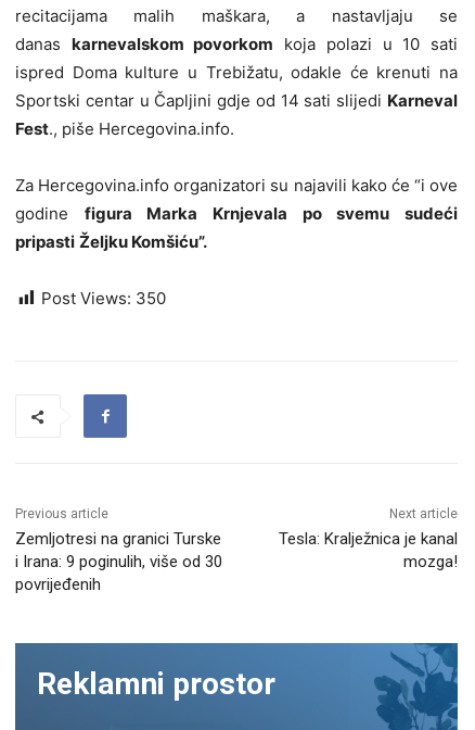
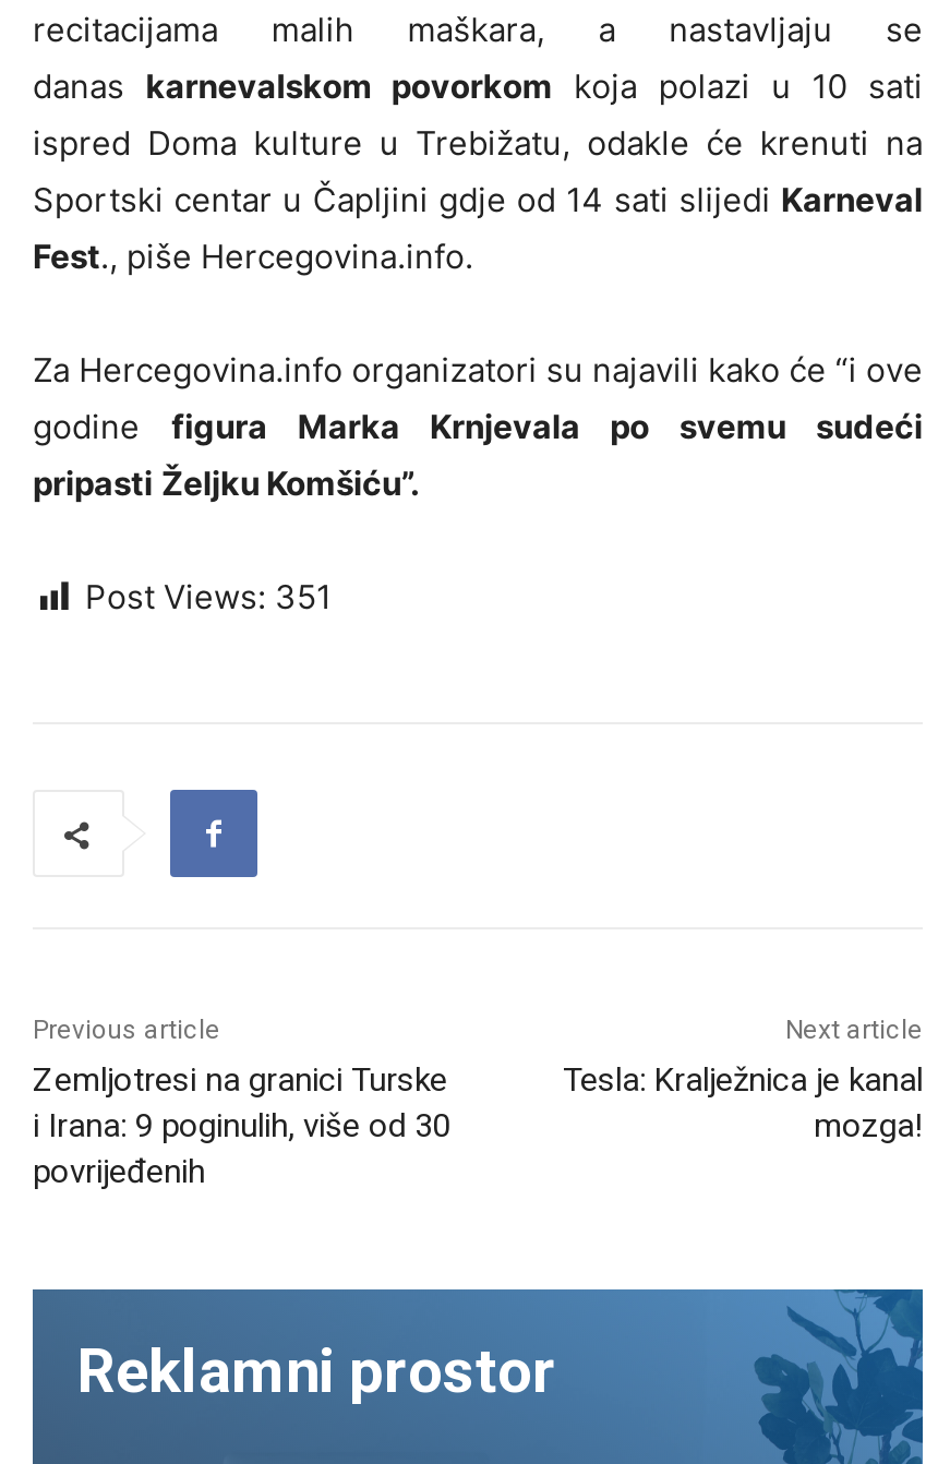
- Post Views: 350
+ Post Views: 351
